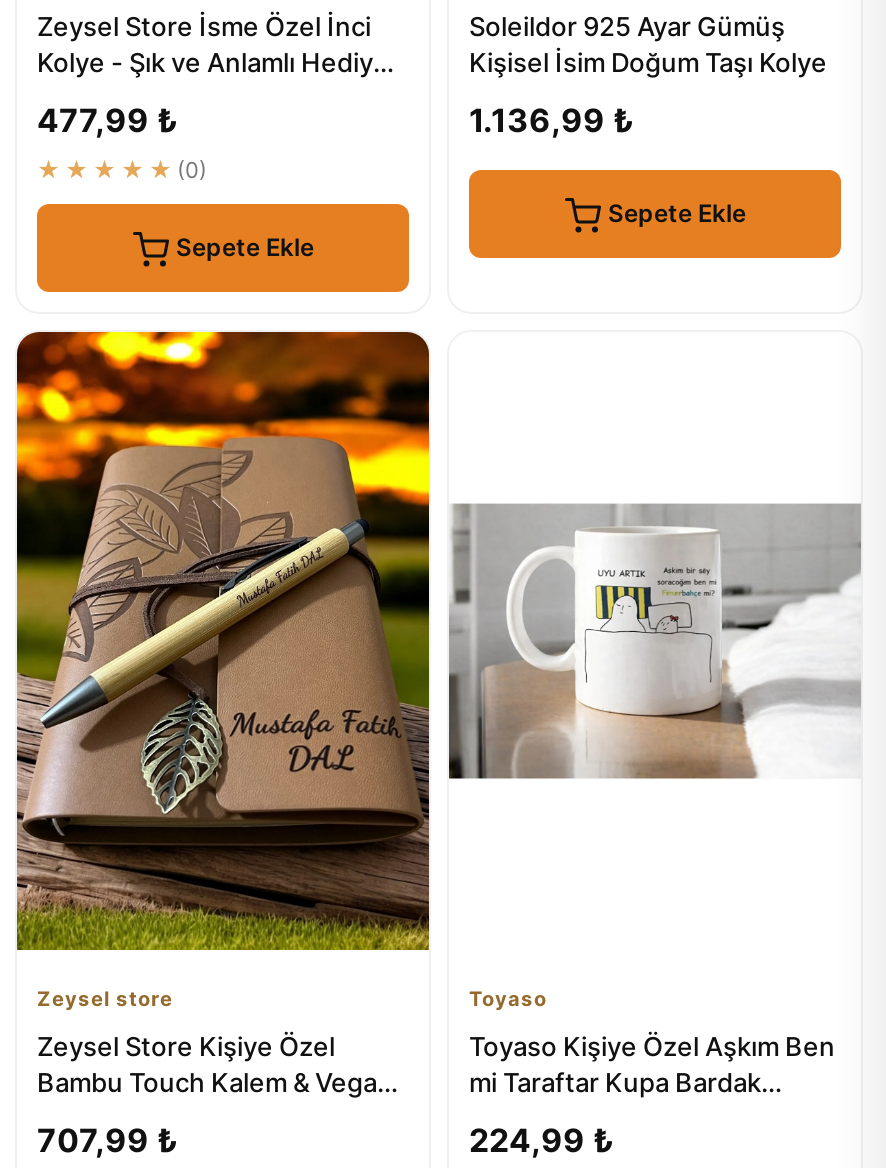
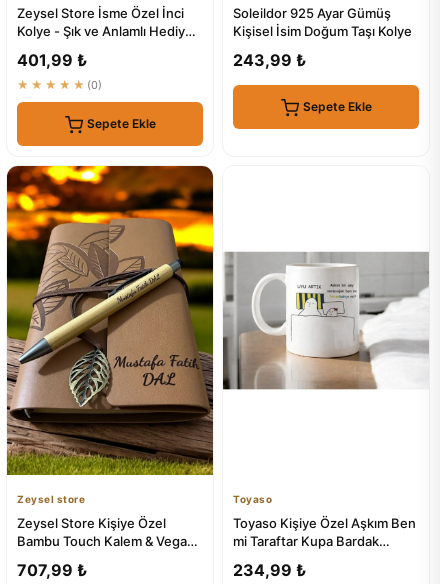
- 477,99 ₺
+ 401,99 ₺

- 1.136,99 ₺
+ 243,99 ₺

- 224,99 ₺
+ 234,99 ₺
